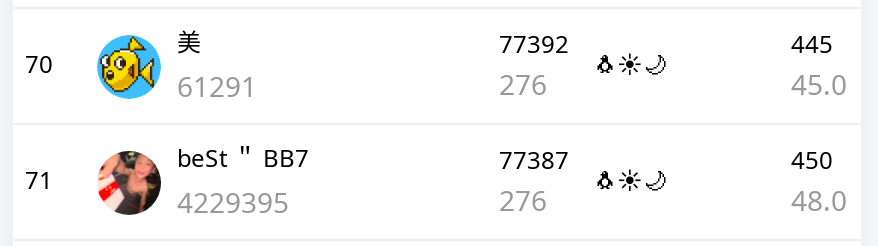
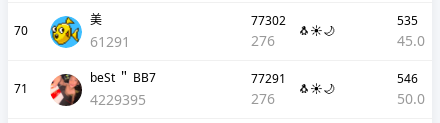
- 77392
+ 77302

- 445
+ 535

- 77387
+ 77291

- 450
+ 546

- 48.0
+ 50.0
